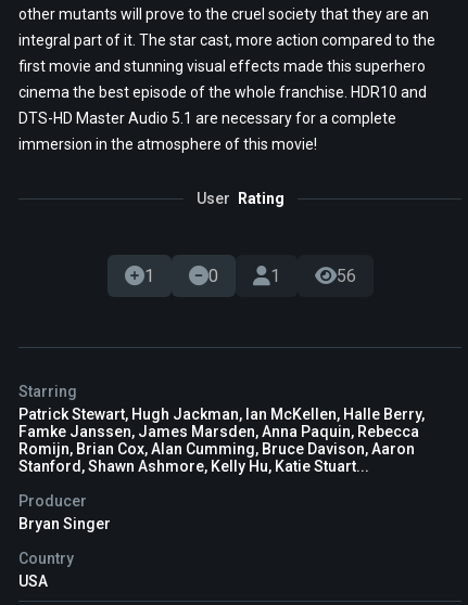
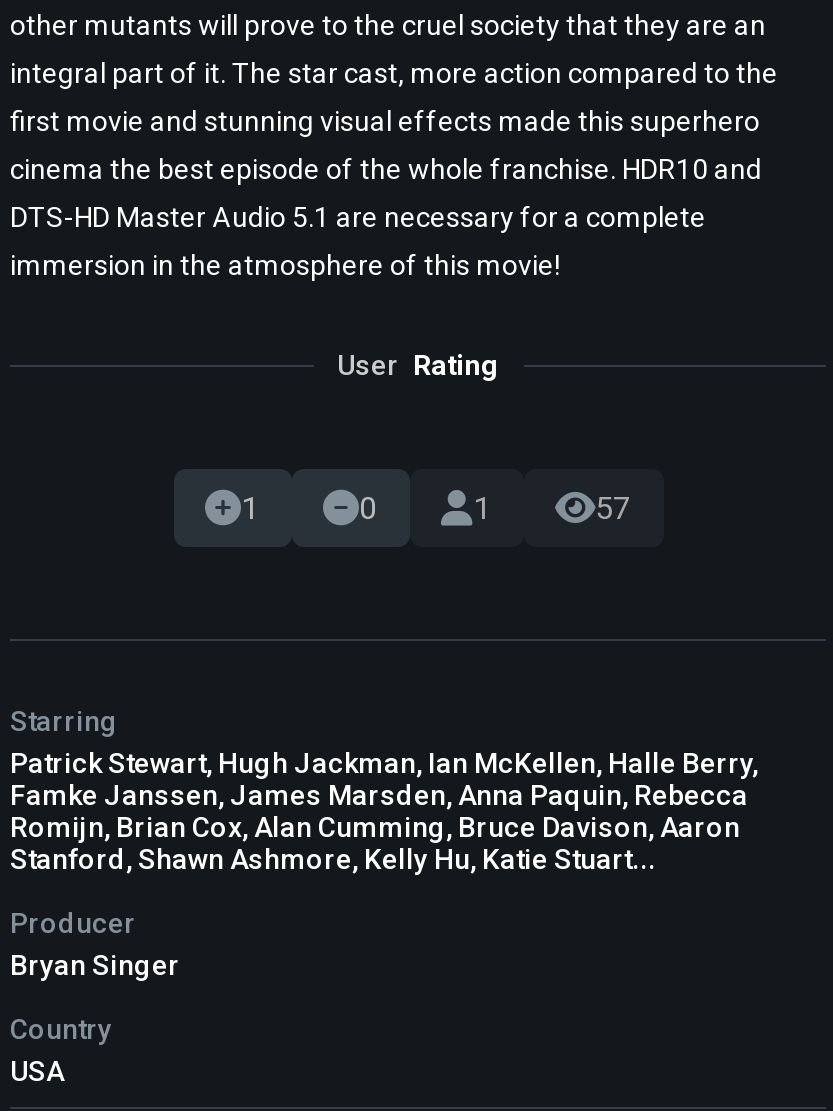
- 56
+ 57
